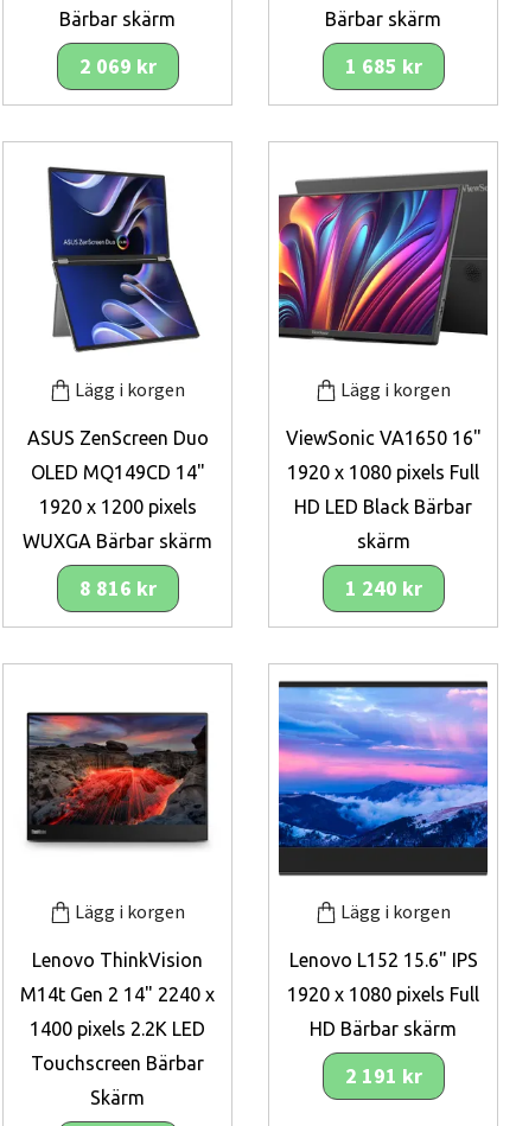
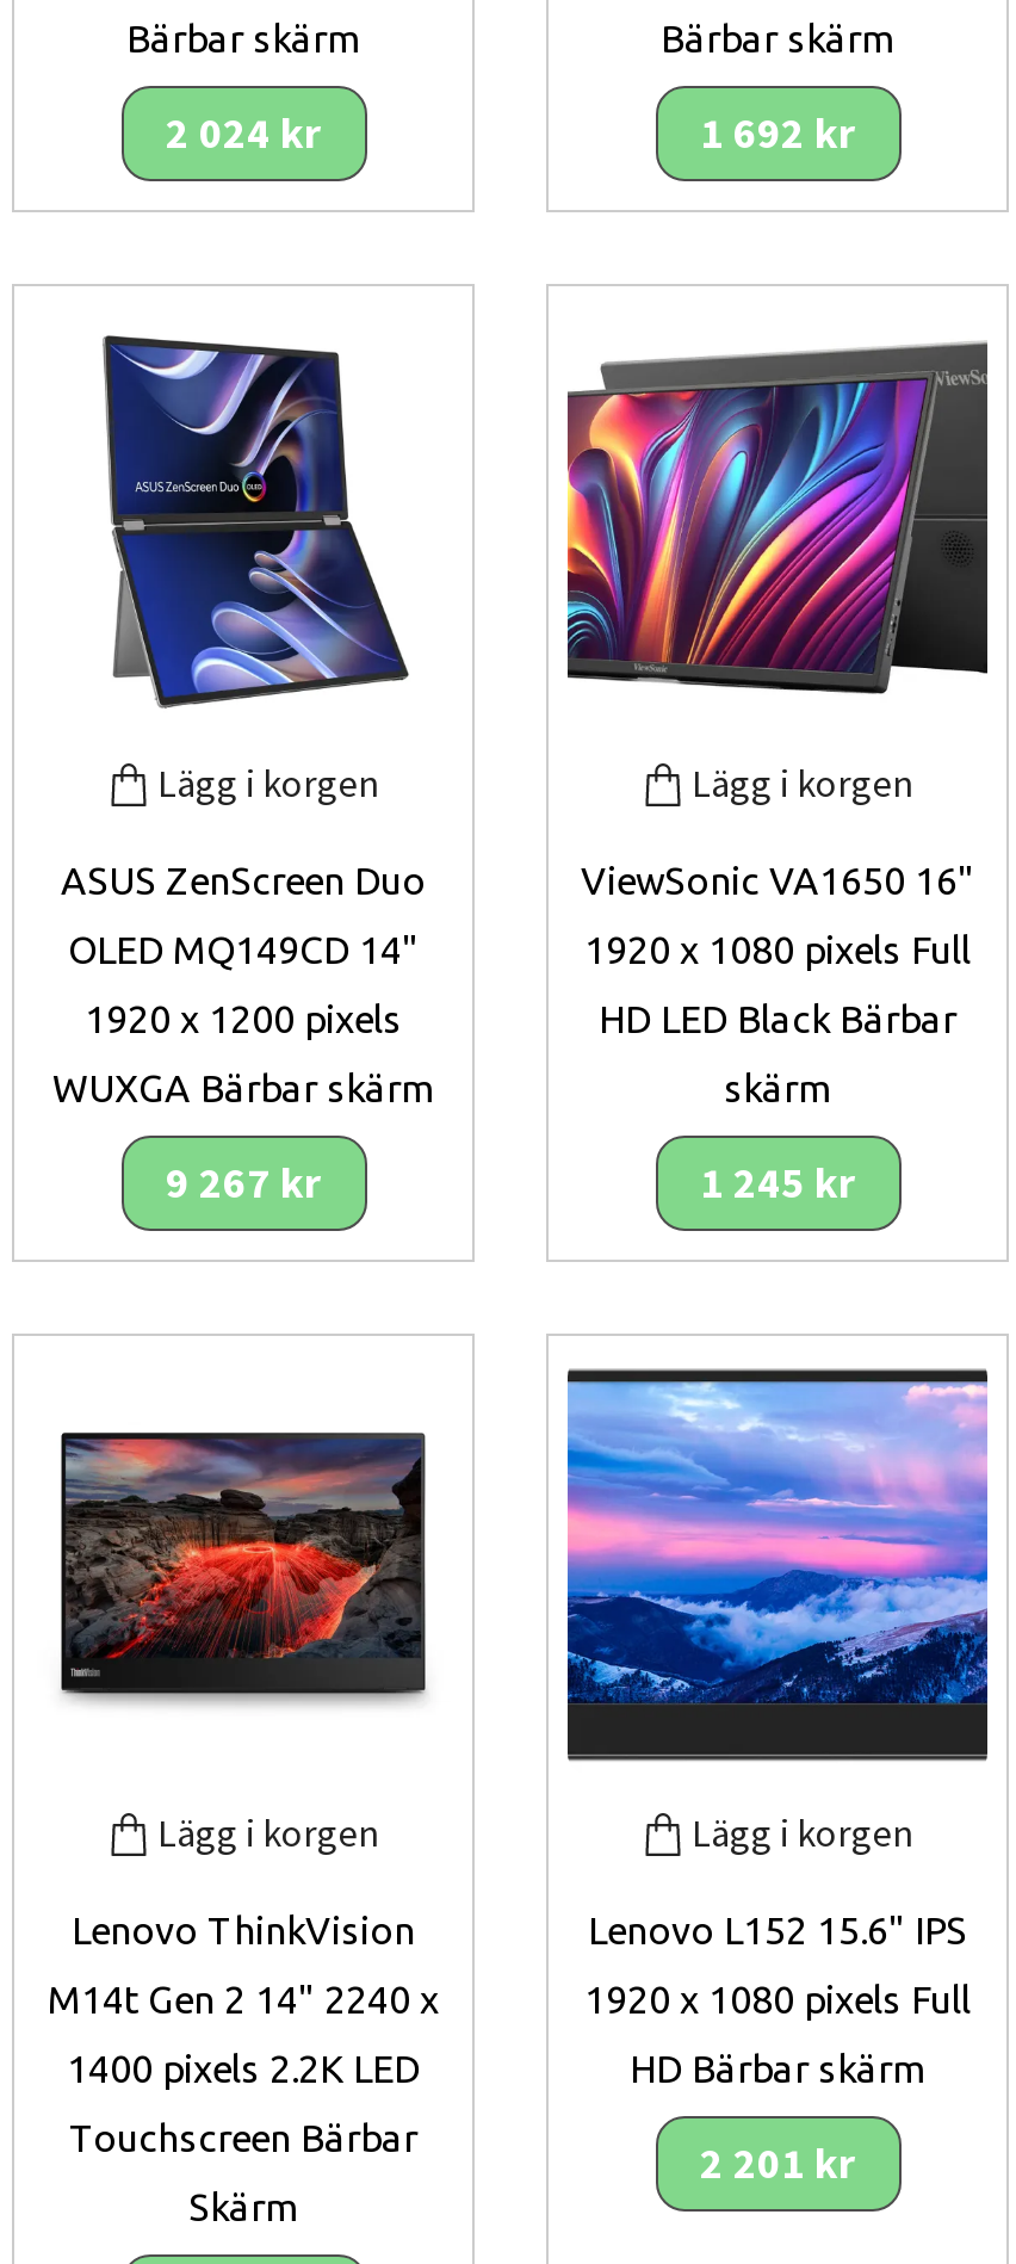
- 2 069 kr
+ 2 024 kr

- 1 685 kr
+ 1 692 kr

- 8 816 kr
+ 9 267 kr

- 1 240 kr
+ 1 245 kr

- 2 191 kr
+ 2 201 kr
